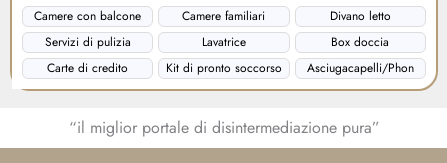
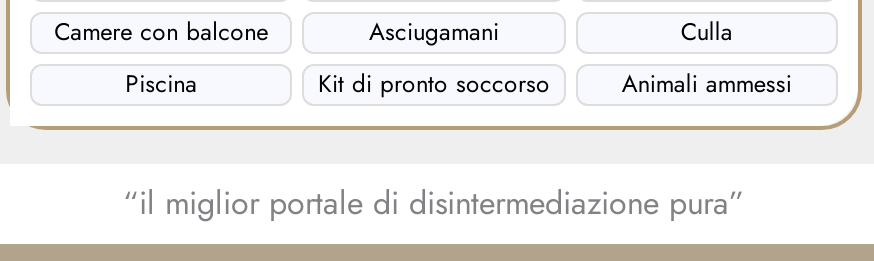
- Camere familiari
- Divano letto
- Servizi di pulizia
- Lavatrice
- Box doccia
- Carte di credito
+ Asciugamani
+ Culla
+ Piscina

- Asciugacapelli/Phon
+ Animali ammessi
